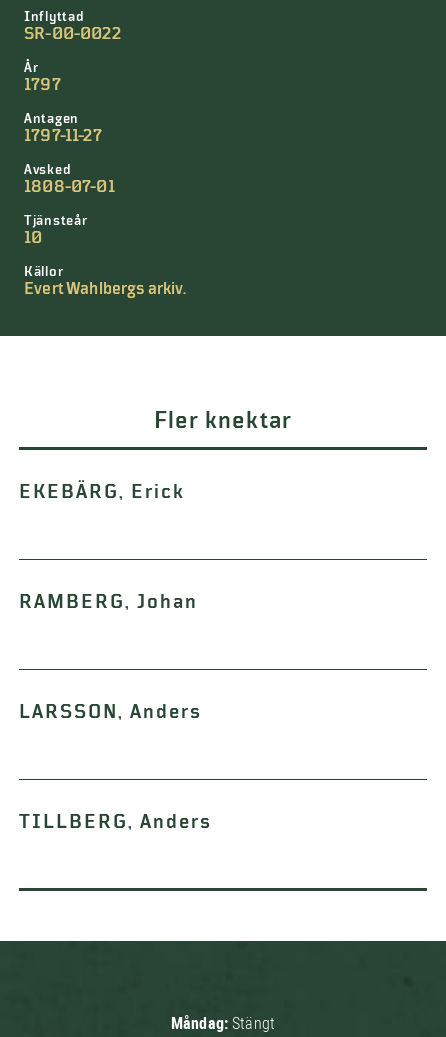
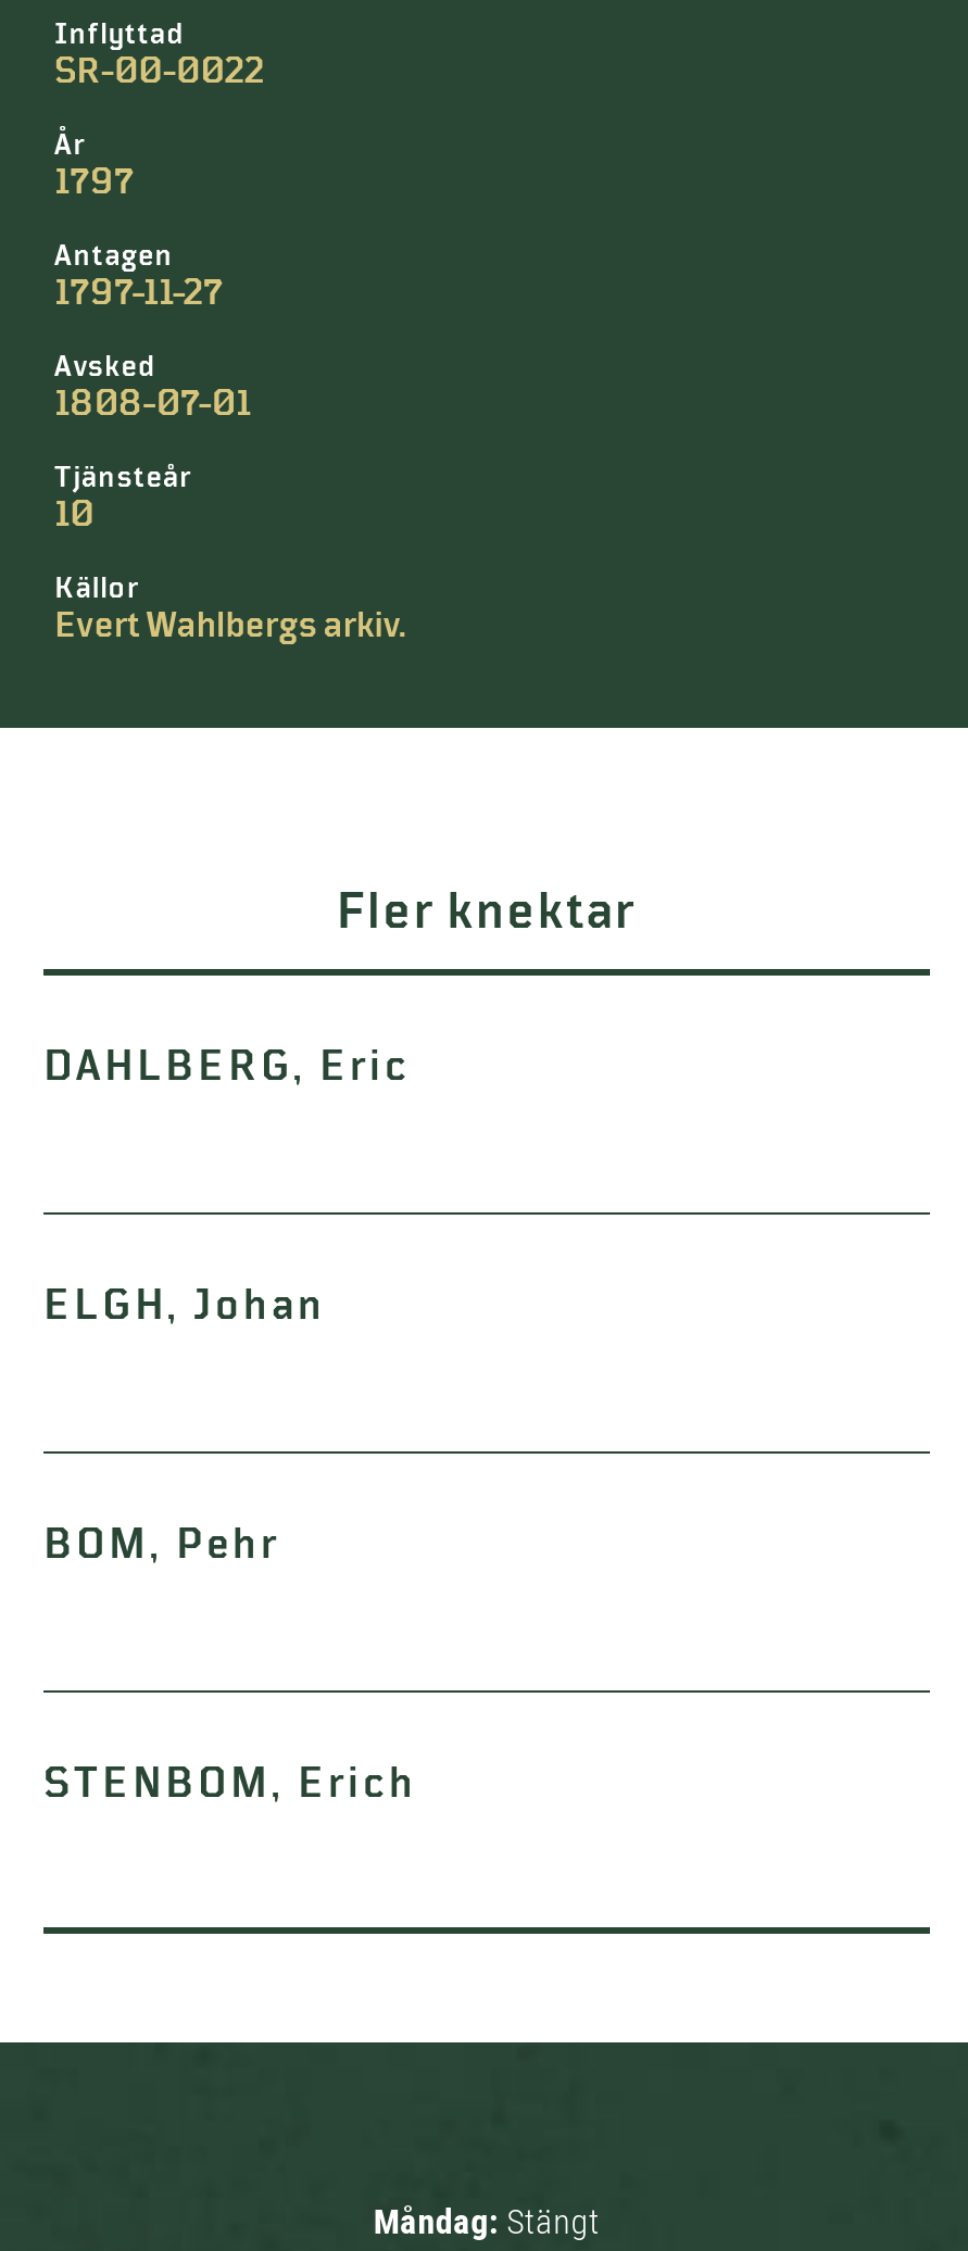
- EKEBÄRG, Erick
+ DAHLBERG, Eric

- RAMBERG, Johan
+ ELGH, Johan

- LARSSON, Anders
+ BOM, Pehr

- TILLBERG, Anders
+ STENBOM, Erich
